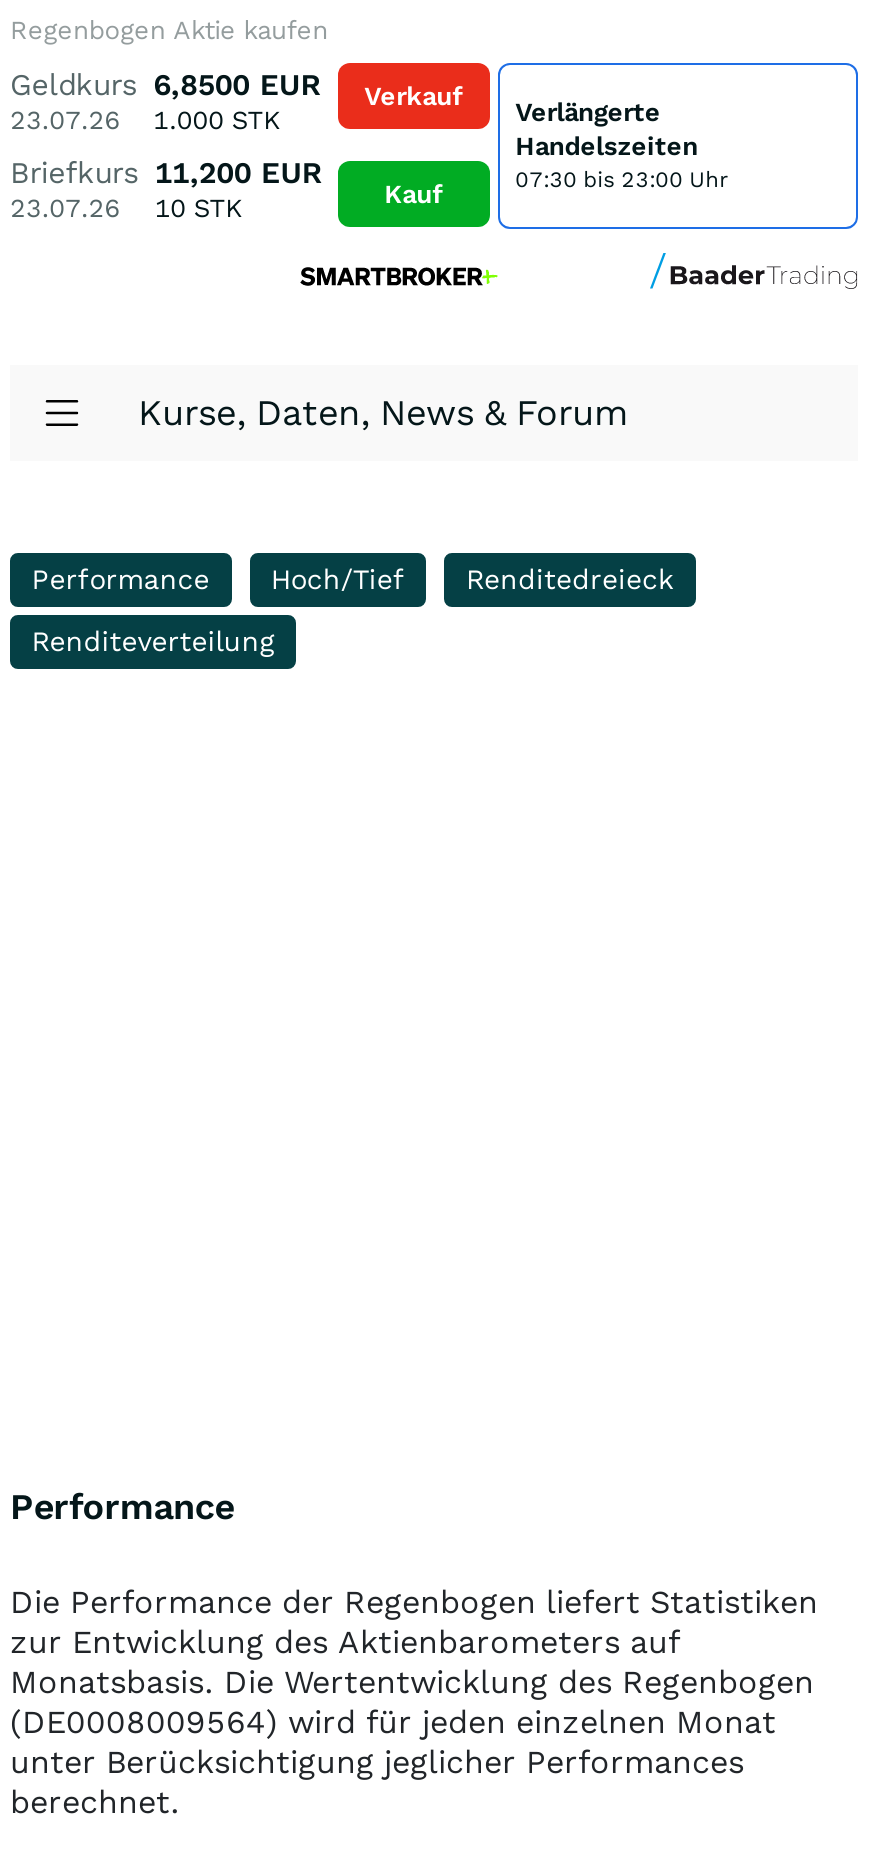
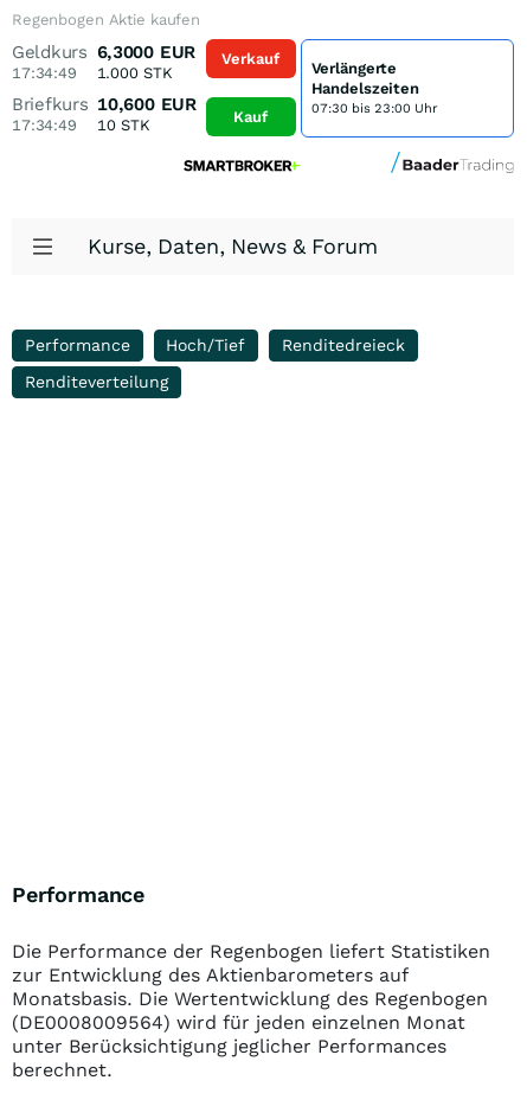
- Geldkurs 6,8500 EUR Verkauf
+ Geldkurs 6,3000 EUR Verkauf

- 23.07.26 1.000 STK
+ 17:34:49 1.000 STK

- Briefkurs 11,200 EUR
+ Briefkurs 10,600 EUR

- 23.07.26 10 STK
+ 17:34:49 10 STK
